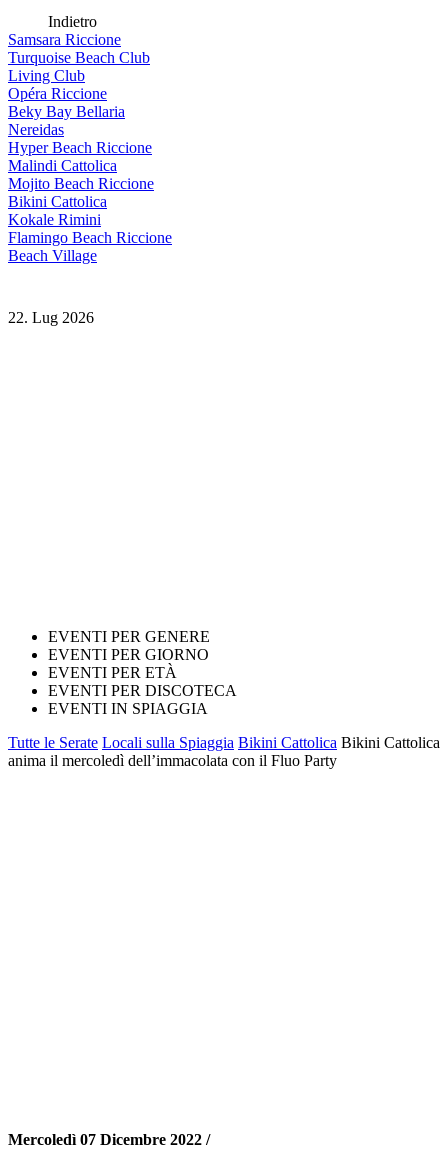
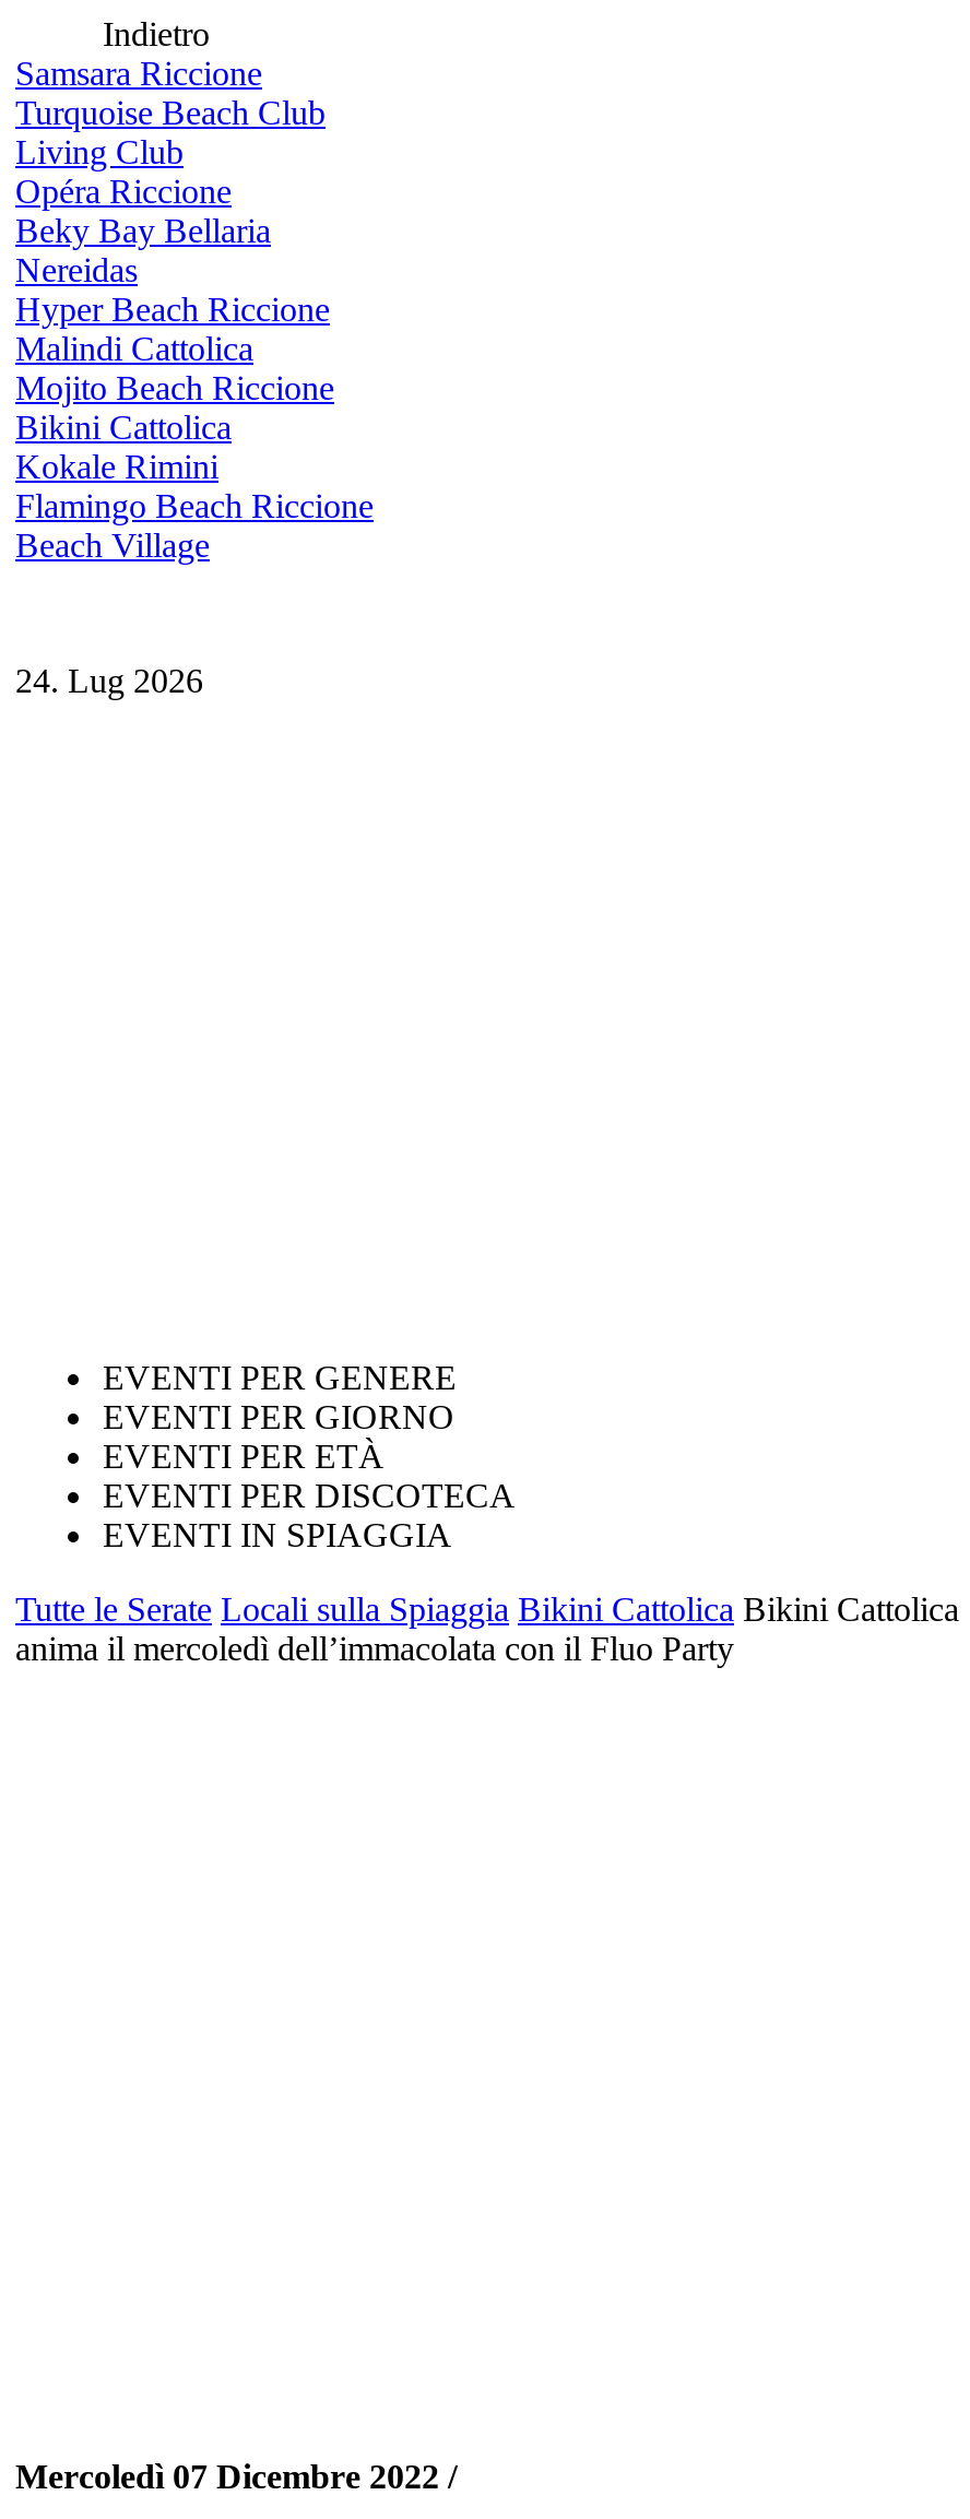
- 22. Lug 2026
+ 24. Lug 2026
